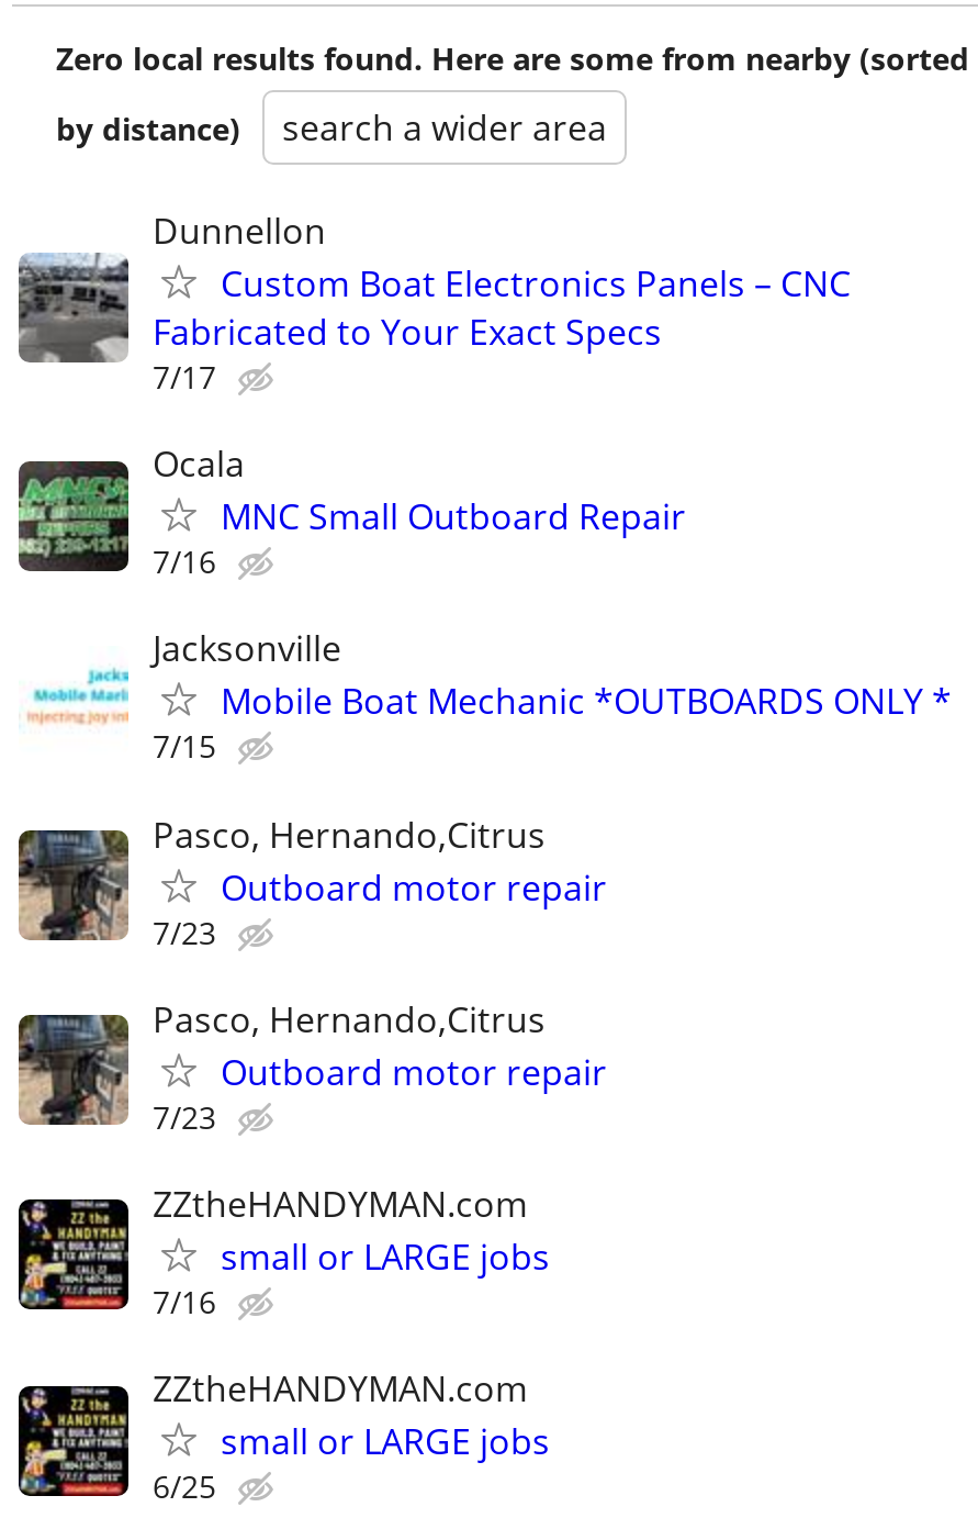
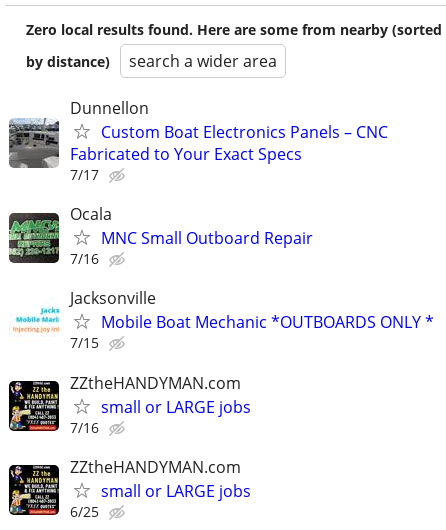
- [image]
- Pasco, Hernando,Citrus
- Outboard motor repair
- 7/23
- Pasco, Hernando,Citrus
- Outboard motor repair
- 7/23

- [image]
